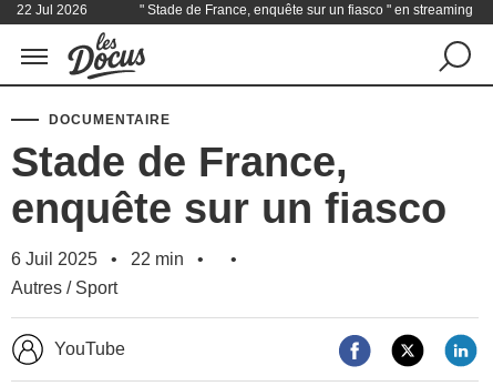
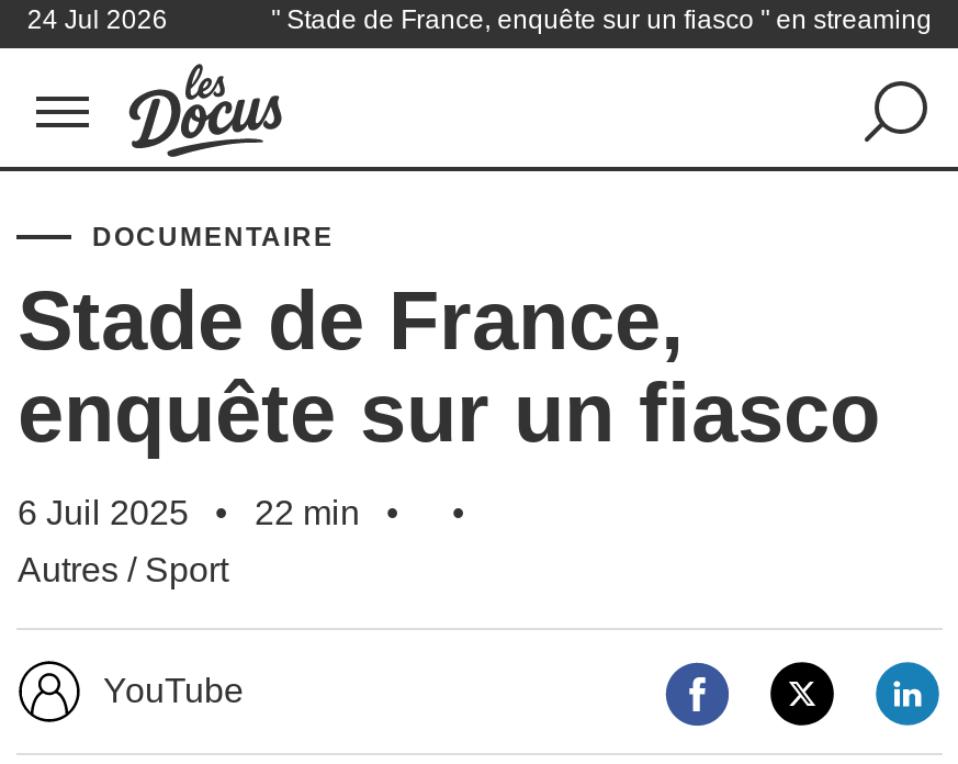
- 22 Jul 2026
+ 24 Jul 2026
